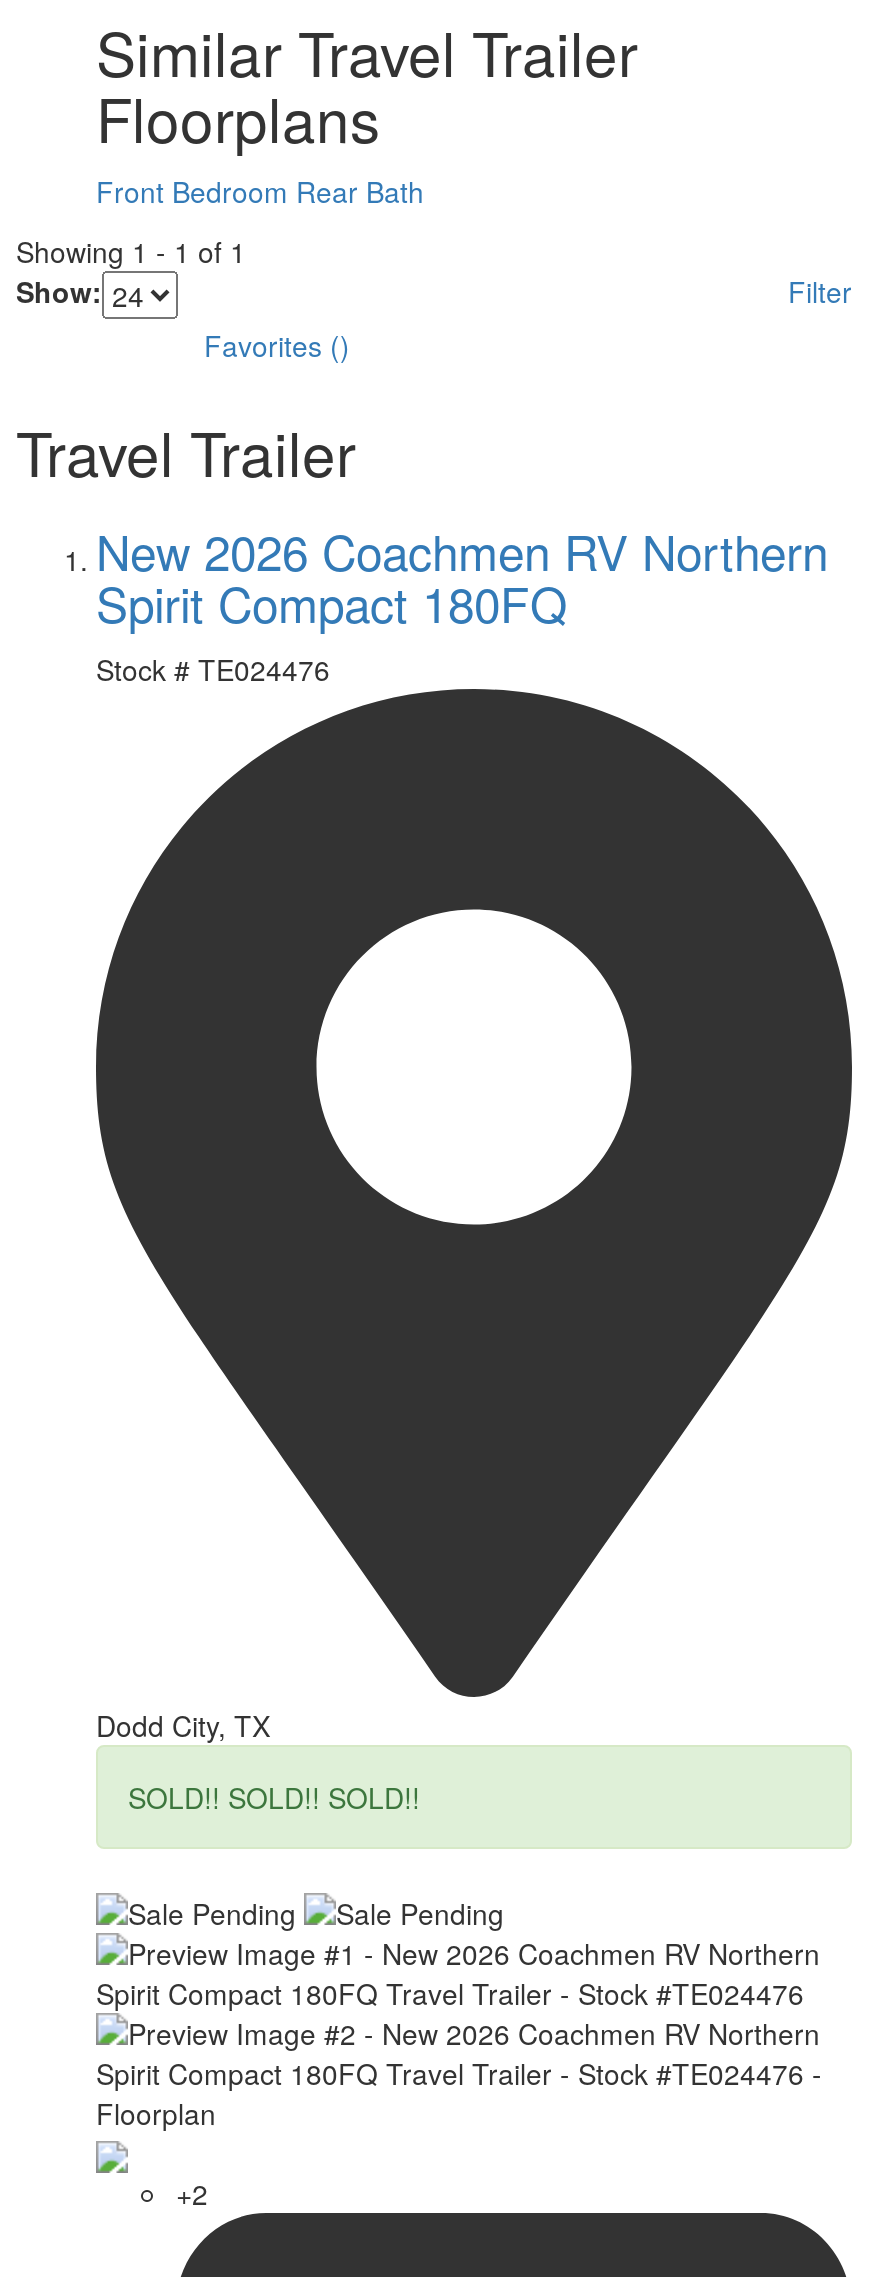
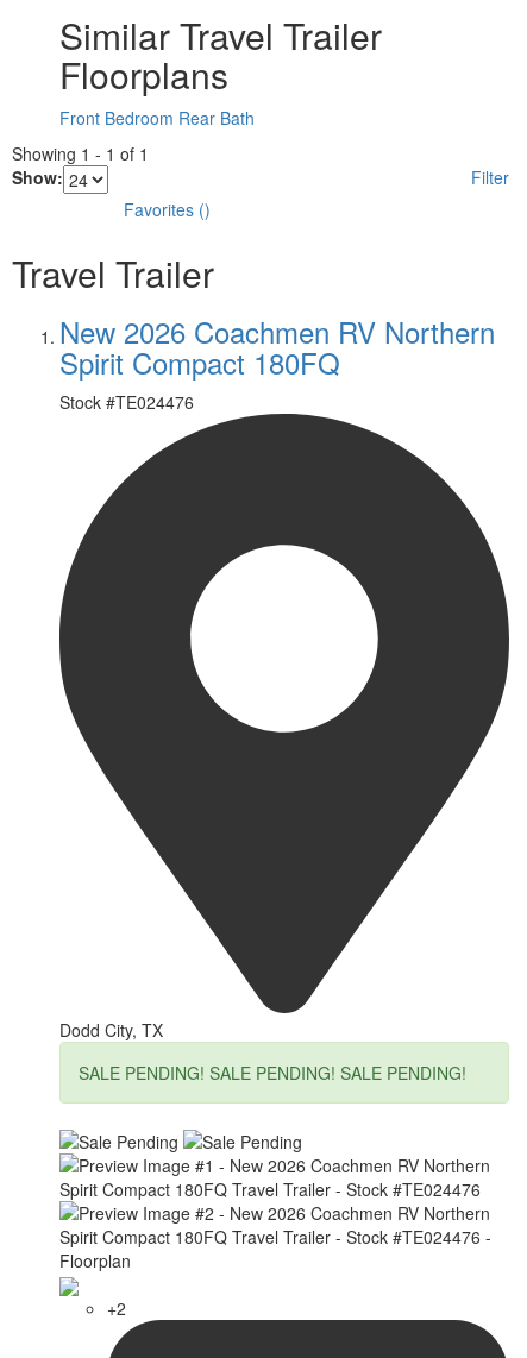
- Stock # TE024476
+ Stock #TE024476

- SOLD!! SOLD!! SOLD!!
+ SALE PENDING! SALE PENDING! SALE PENDING!
